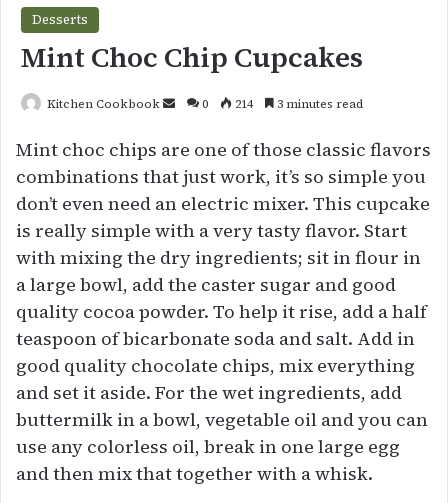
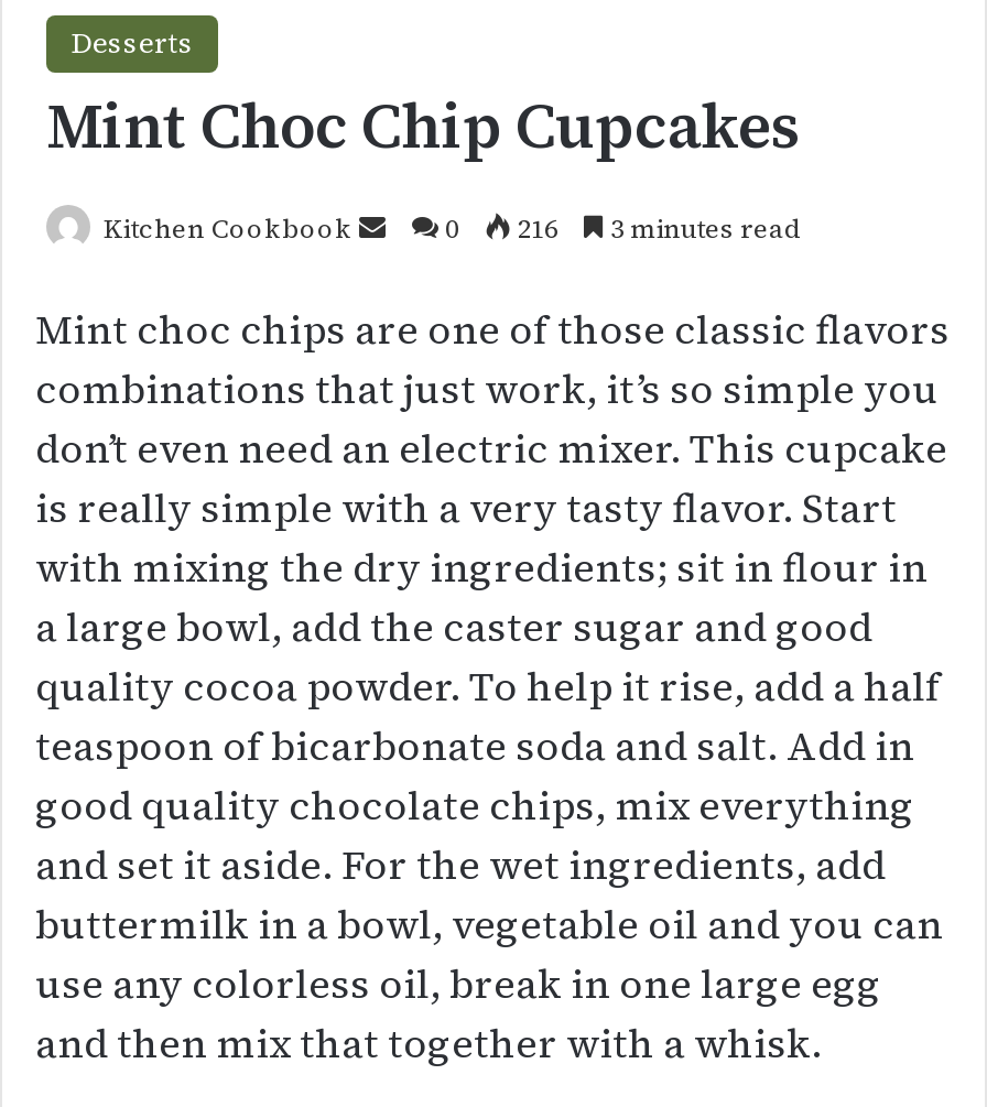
- 214
+ 216
